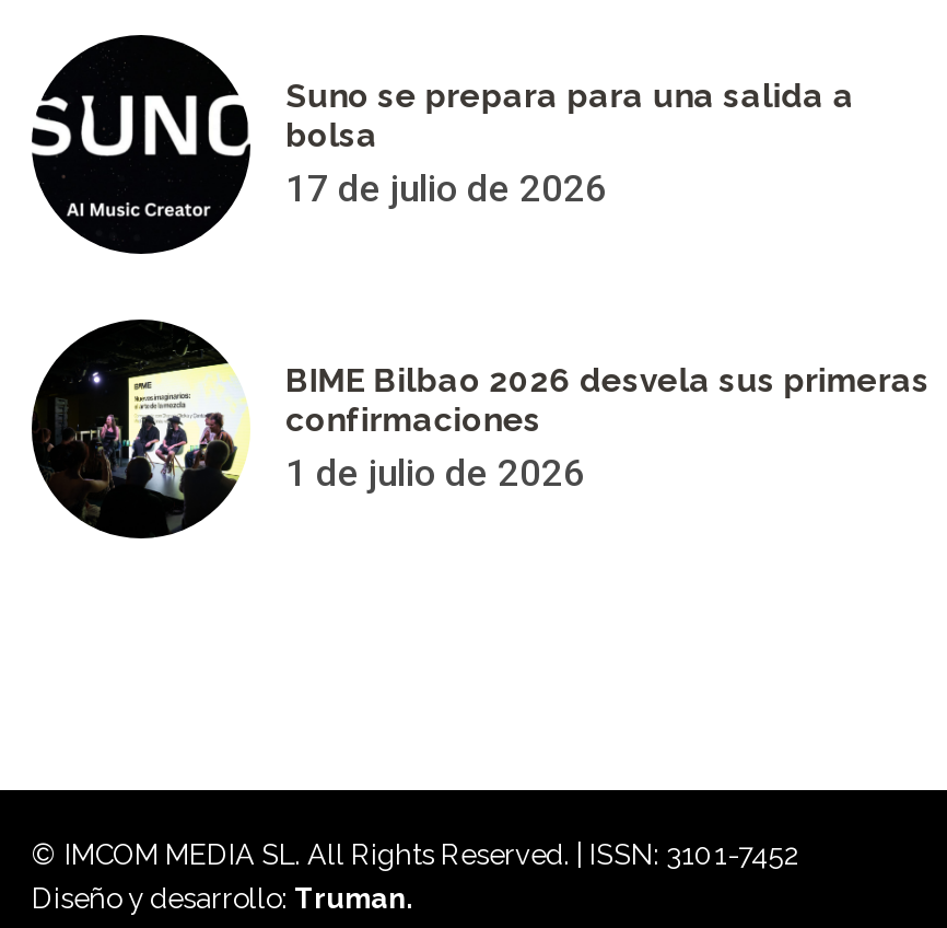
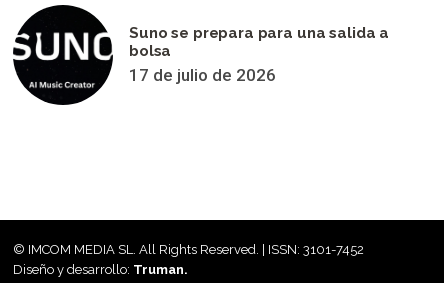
- [image]
- BIME Bilbao 2026 desvela sus primeras
- confirmaciones
- 1 de julio de 2026
